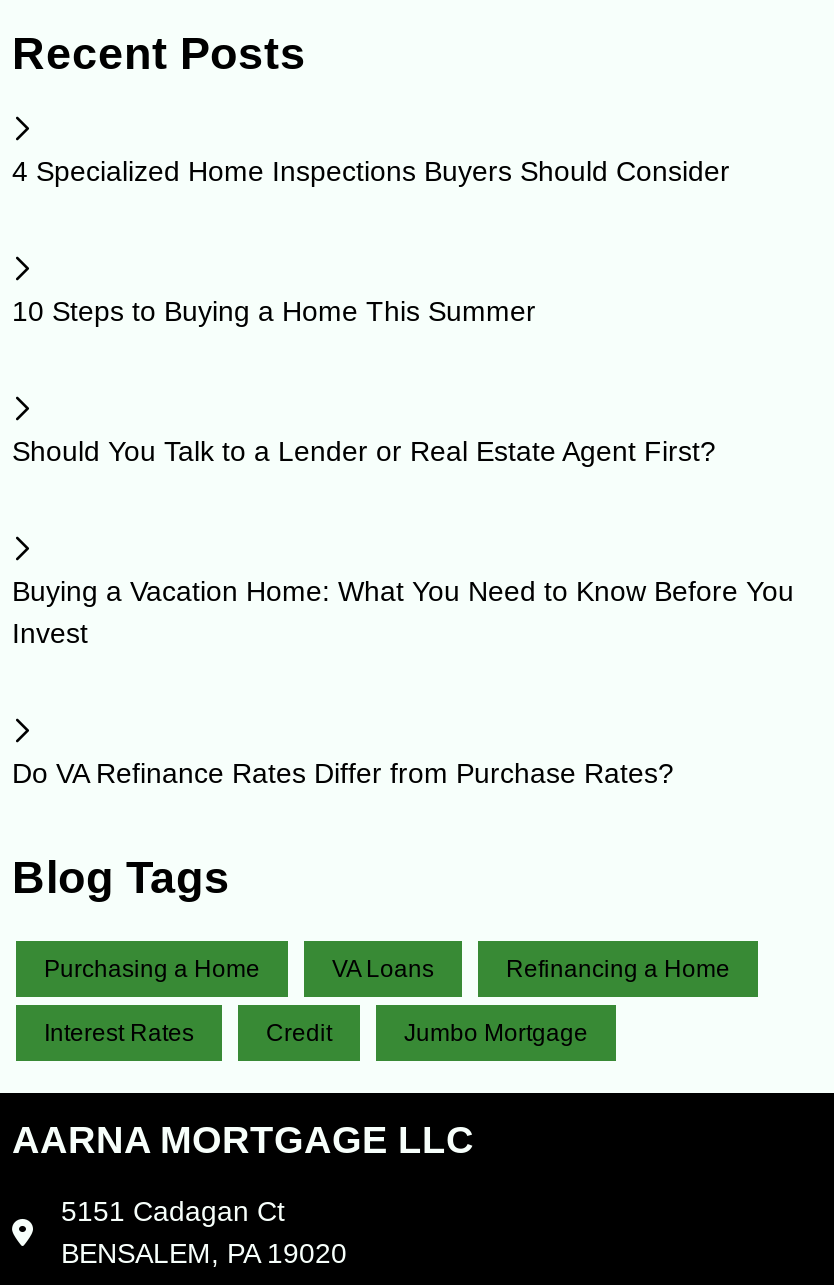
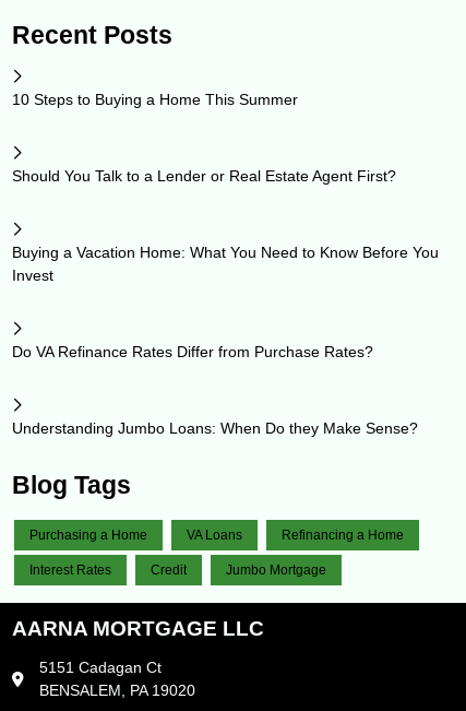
- 4 Specialized Home Inspections Buyers Should Consider

moved up: 10 Steps to Buying a Home This Summer | Should You Talk to a Lender or Real Estate Agent First? | Buying a Vacation Home: What You Need to Know Before You | Invest | Do VA Refinance Rates Differ from Purchase Rates?

+ Understanding Jumbo Loans: When Do they Make Sense?
